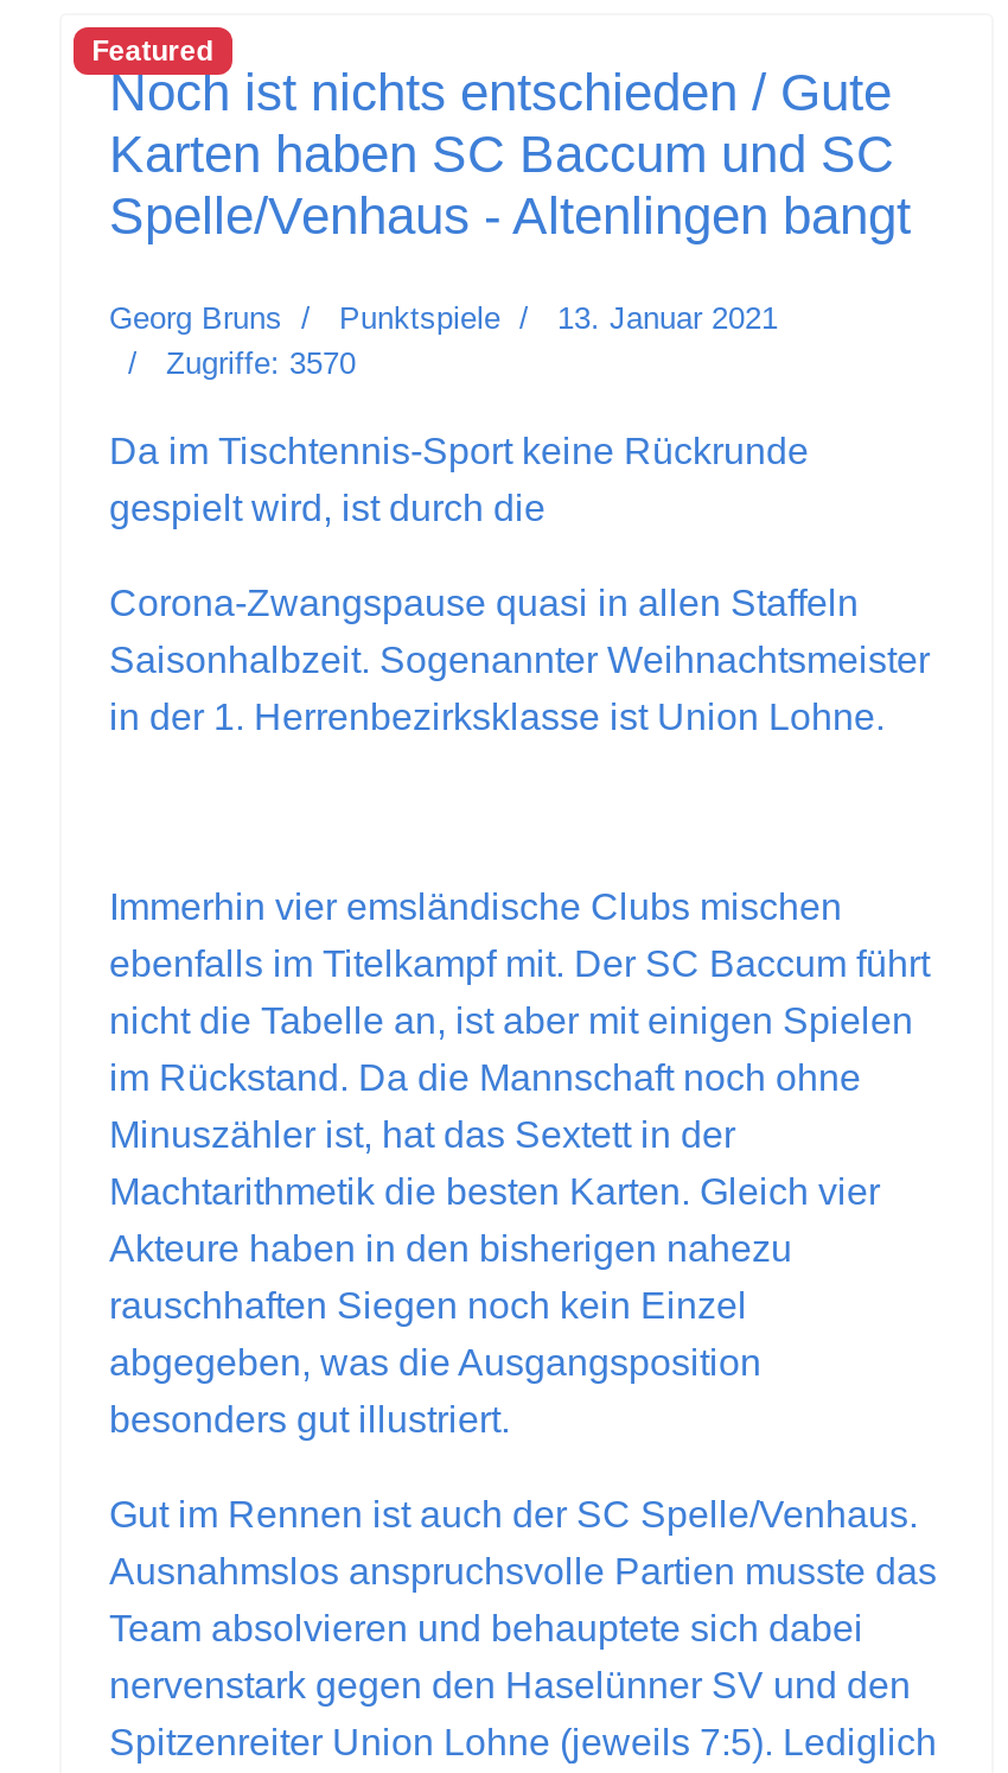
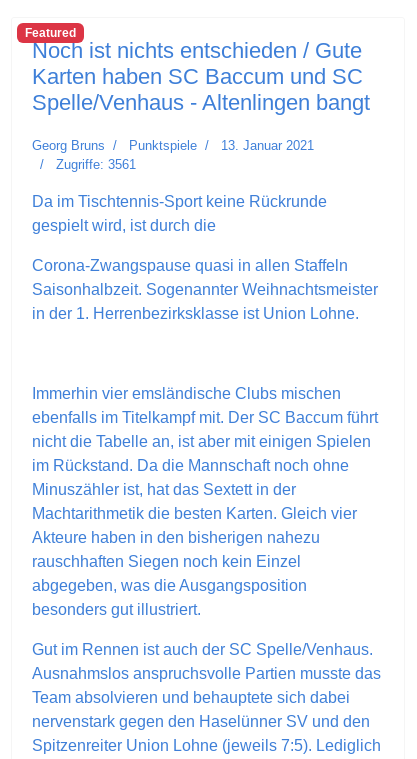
- Zugriffe: 3570
+ Zugriffe: 3561
